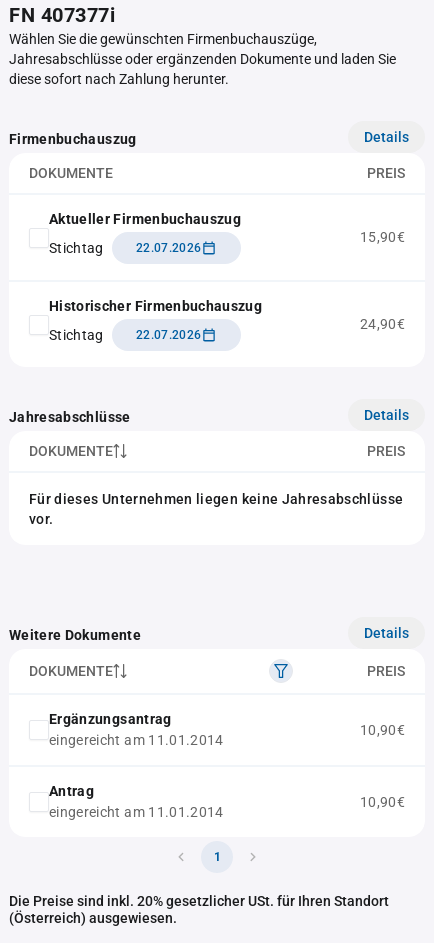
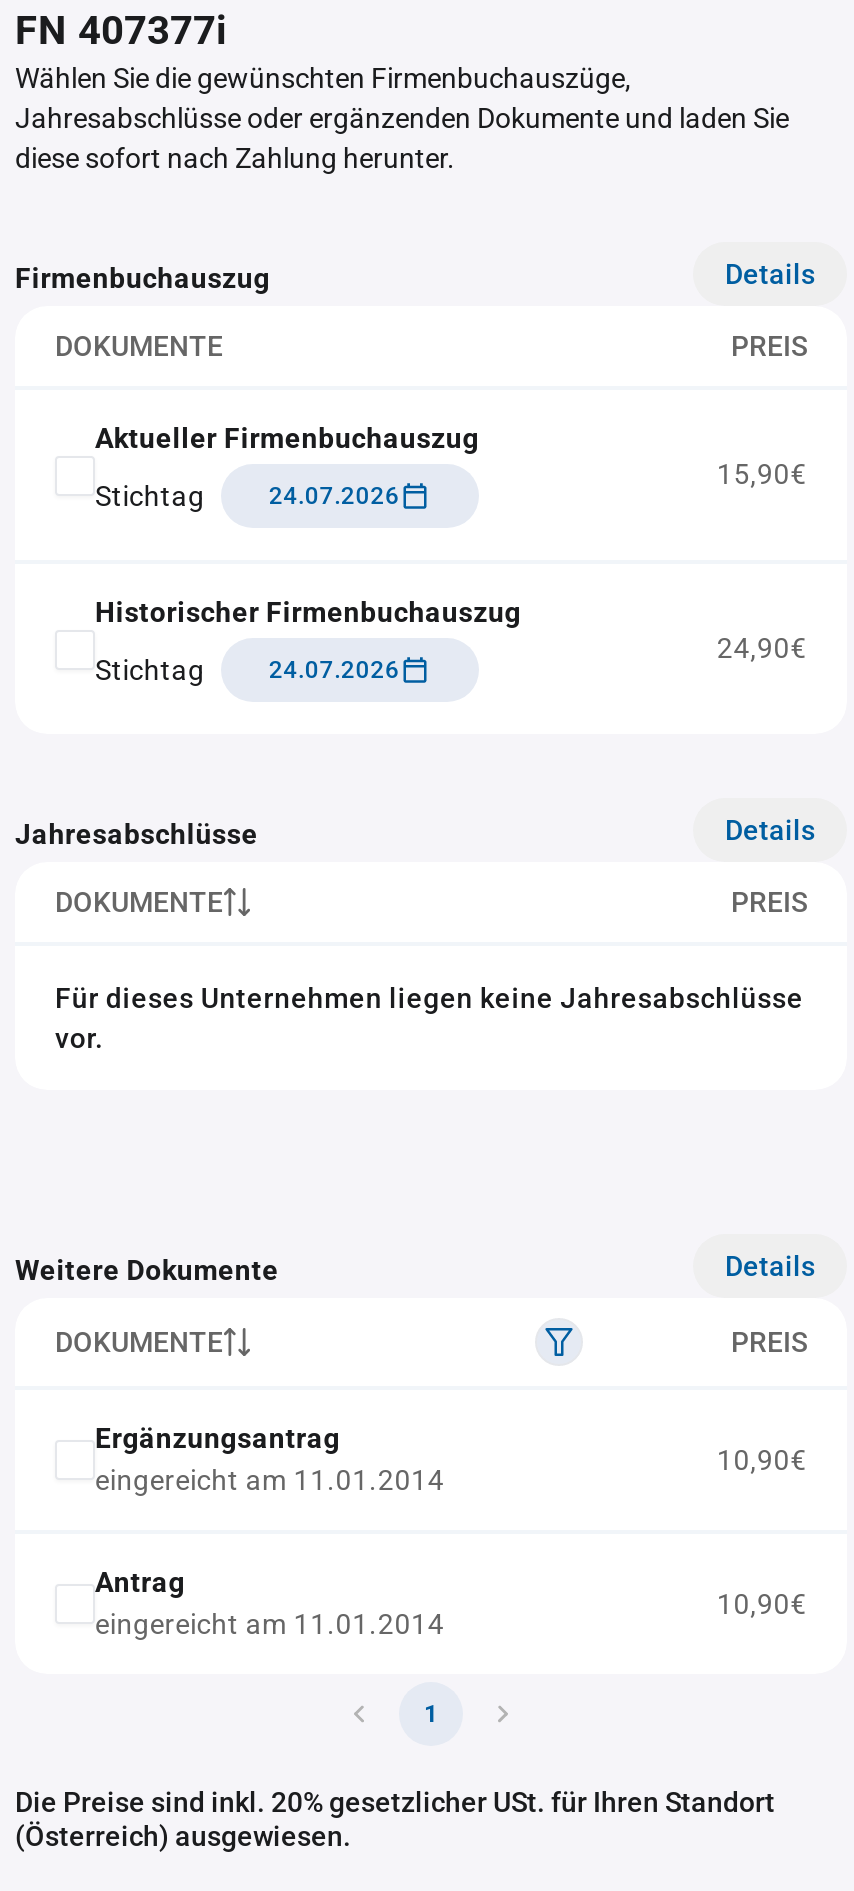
- 22.07.2026
+ 24.07.2026

- 22.07.2026
+ 24.07.2026
